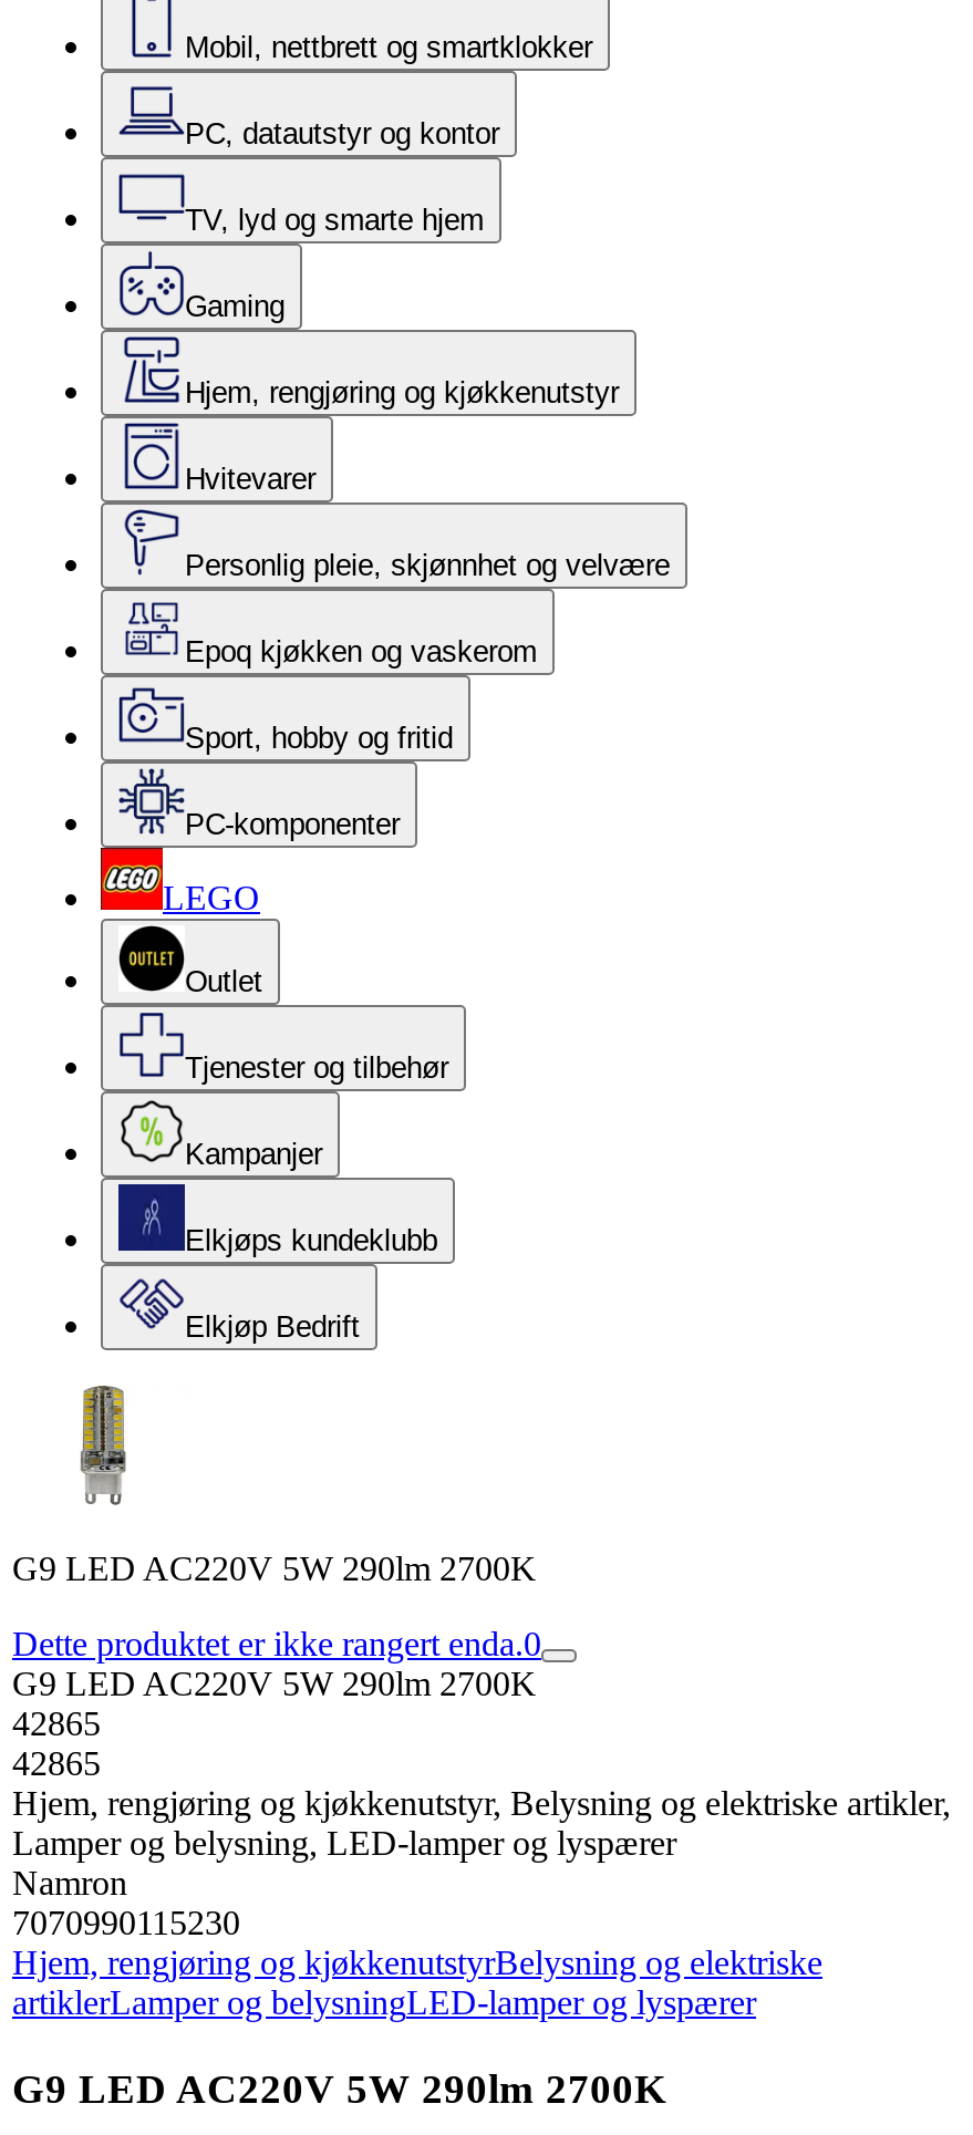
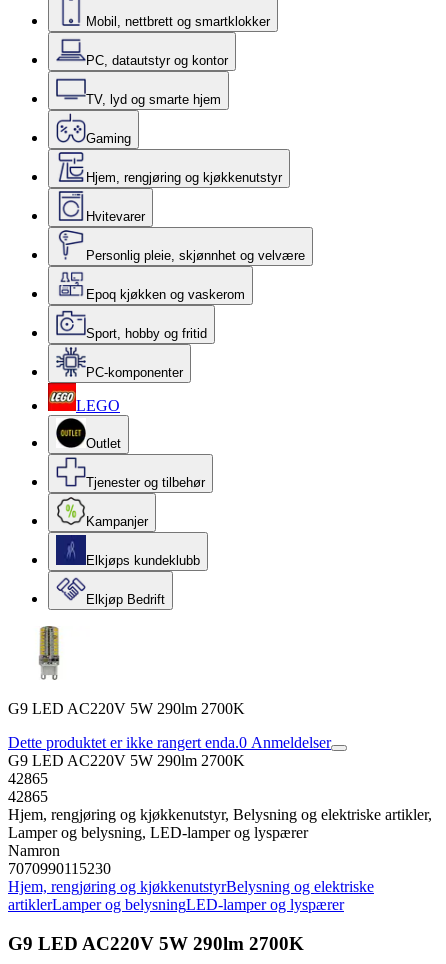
- Dette produktet er ikke rangert enda.0
+ Dette produktet er ikke rangert enda.0 Anmeldelser
